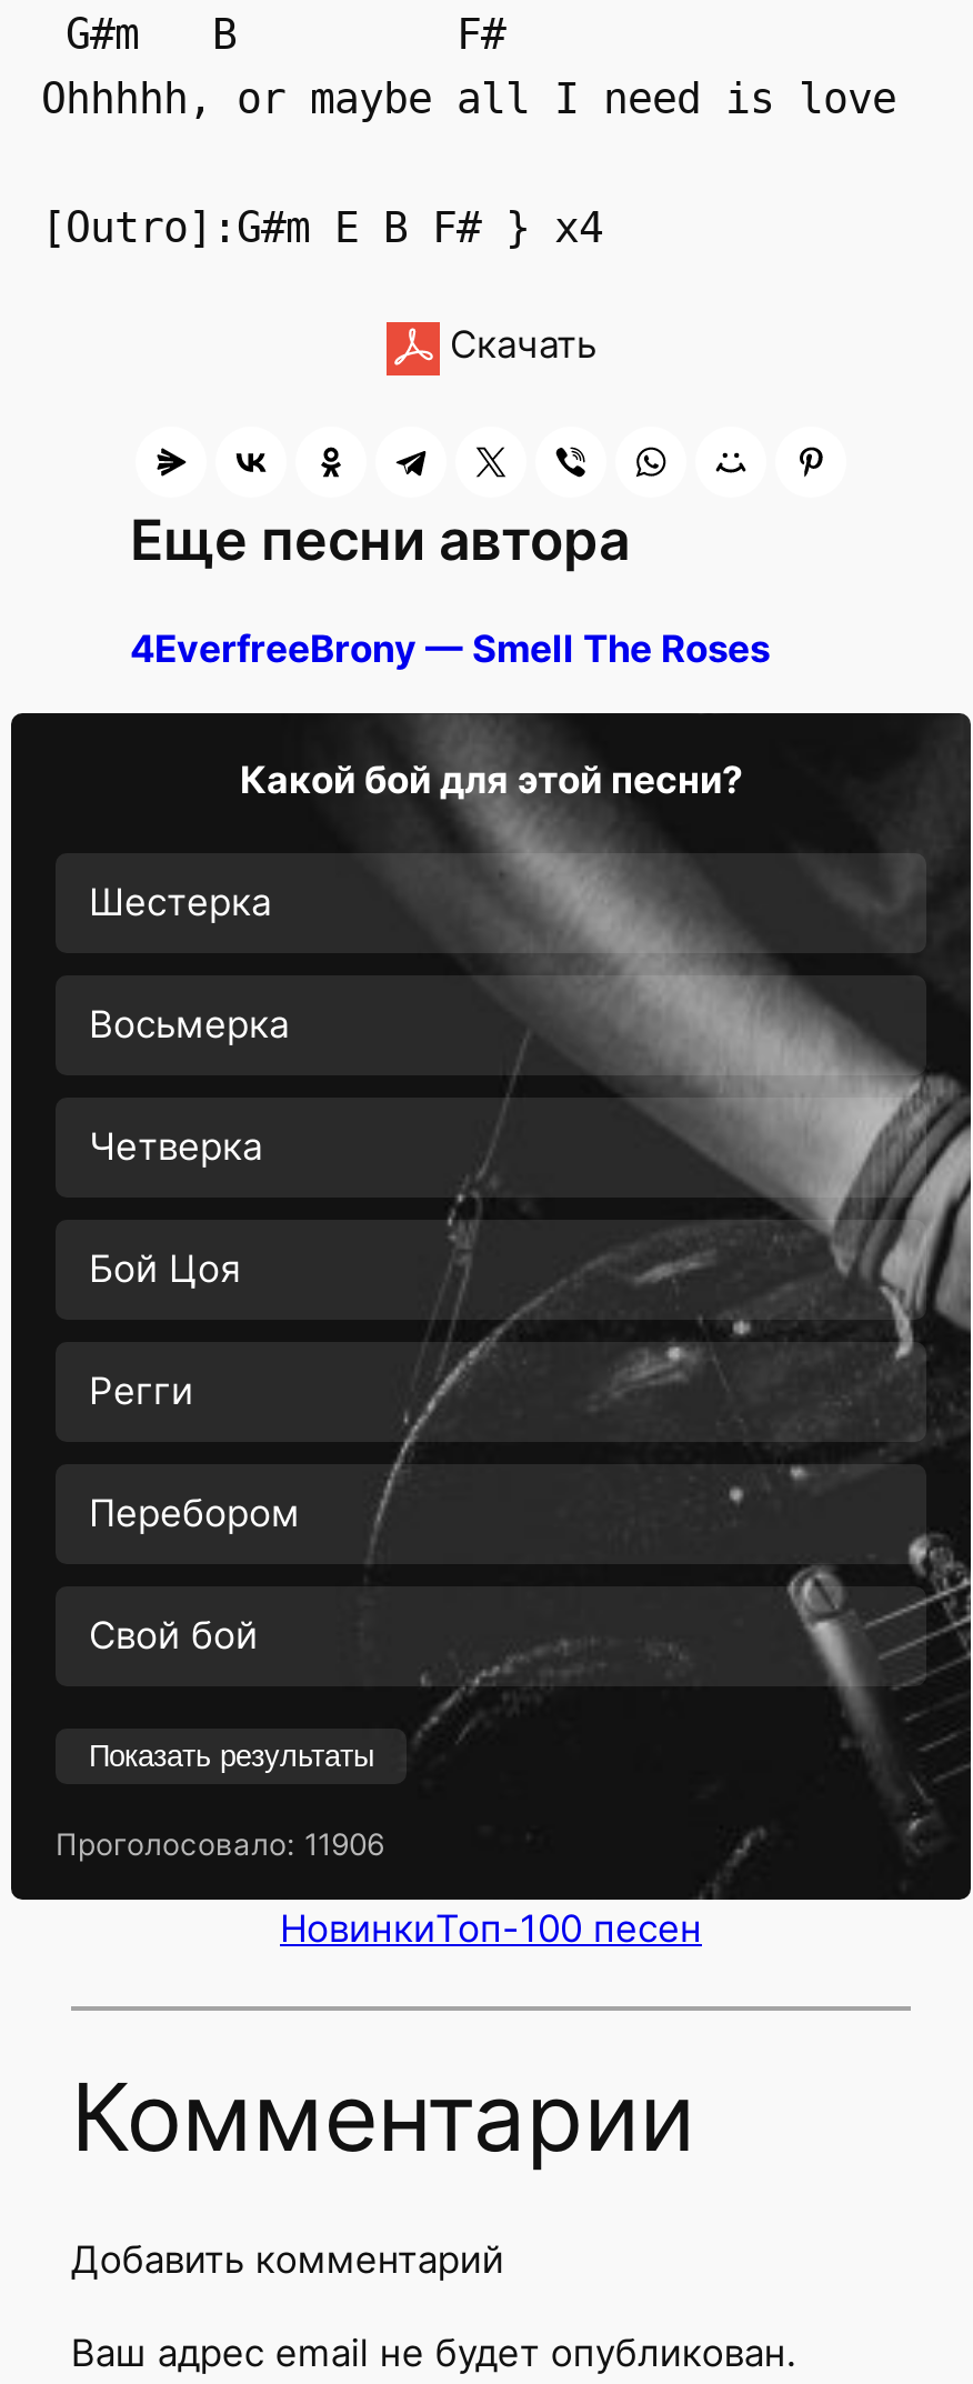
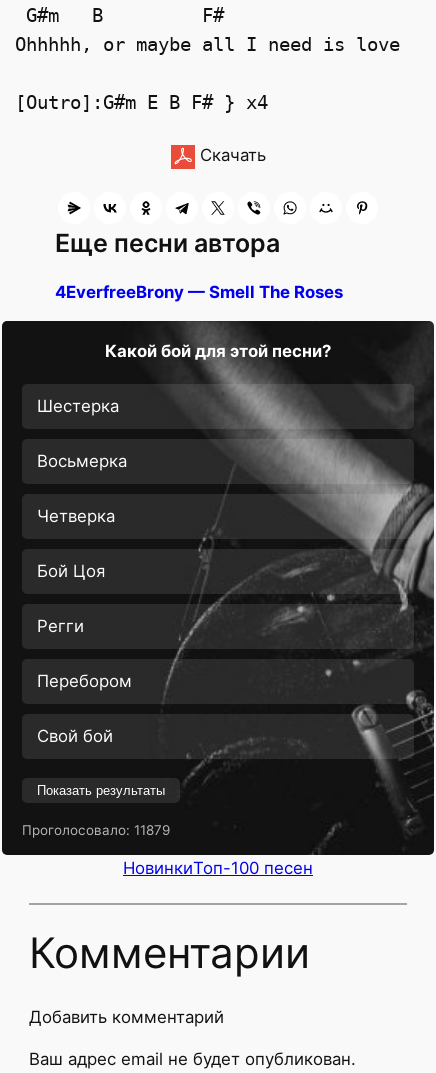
- Проголосовало: 11906
+ Проголосовало: 11879
